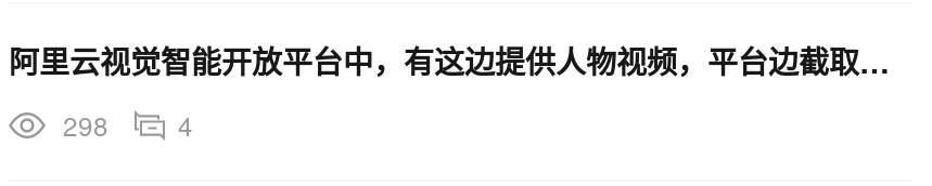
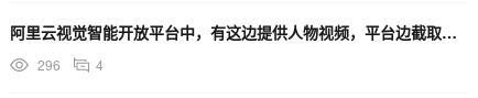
- 298 4
+ 296 4
